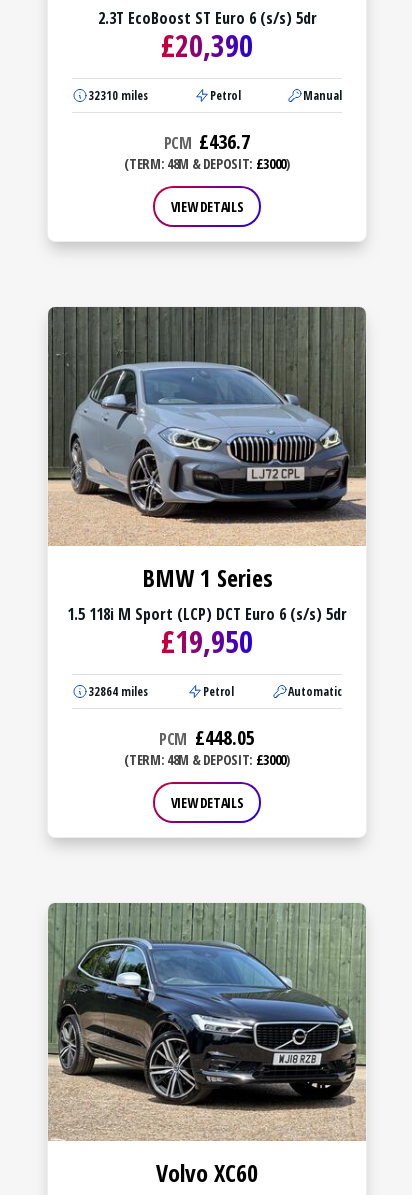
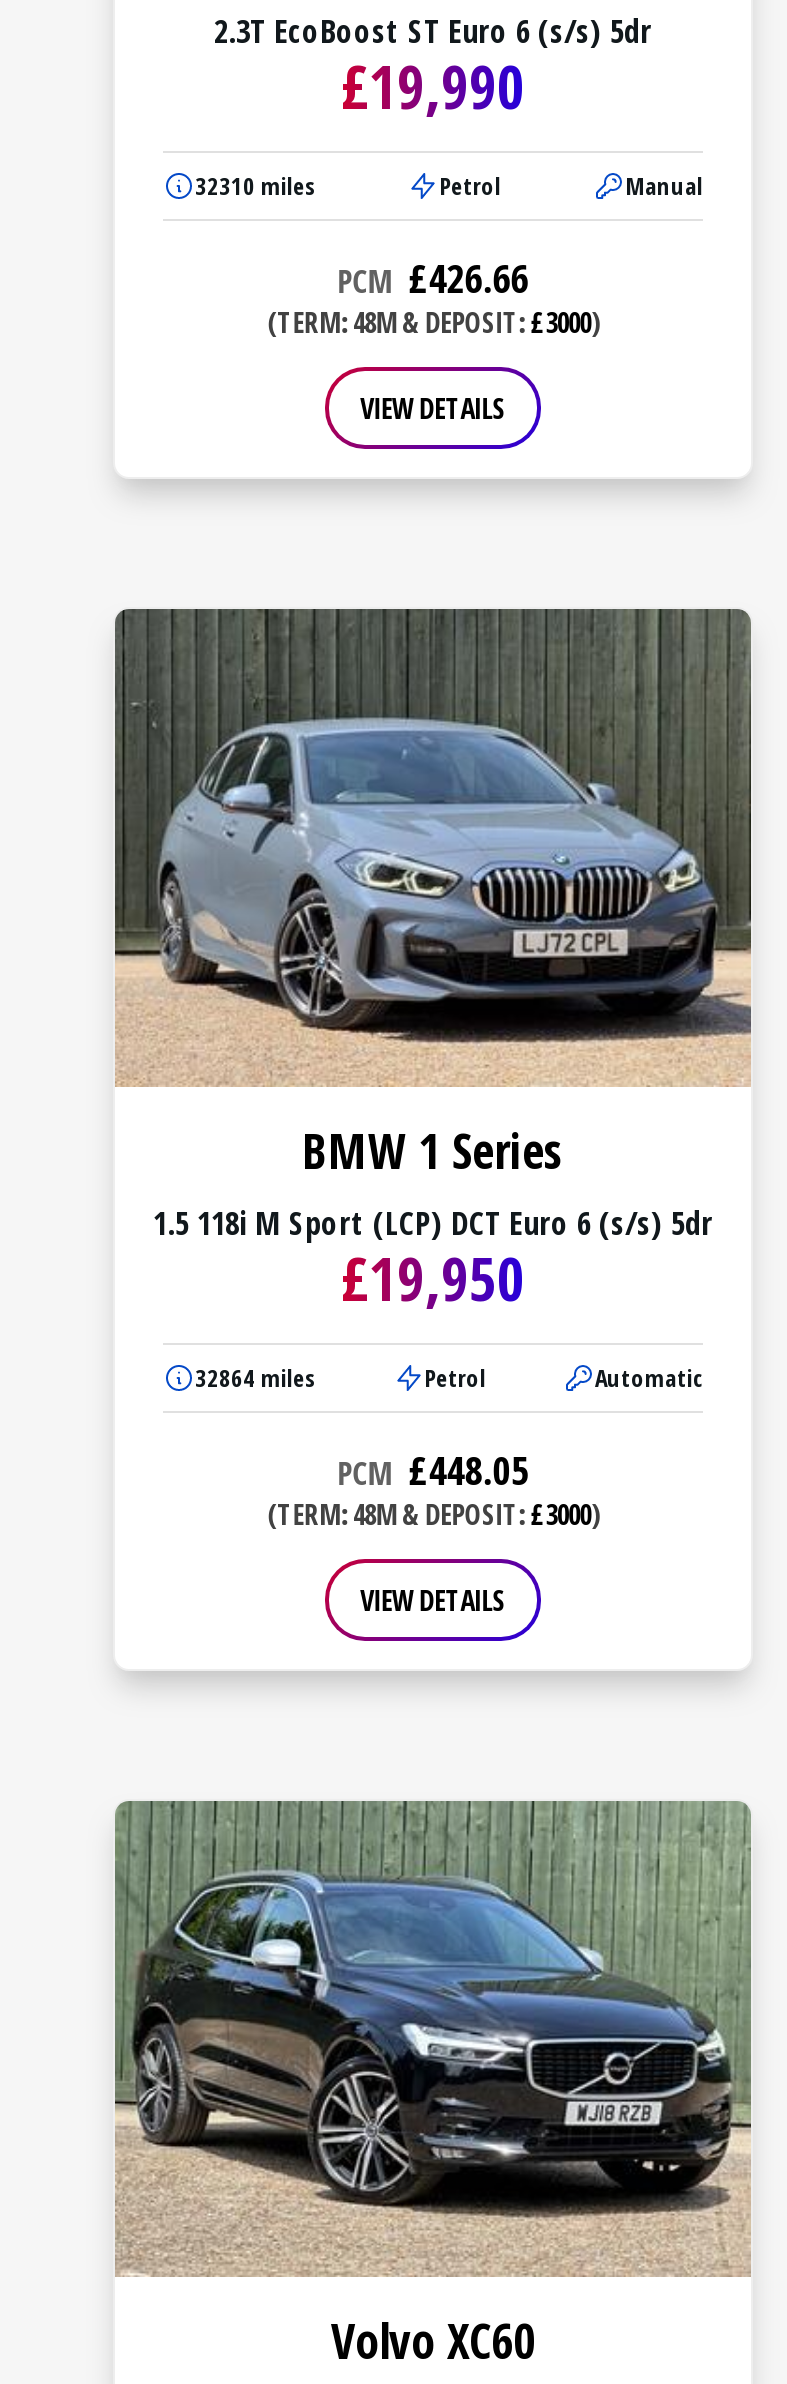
- £20,390
+ £19,990

- PCM £436.7
+ PCM £426.66
